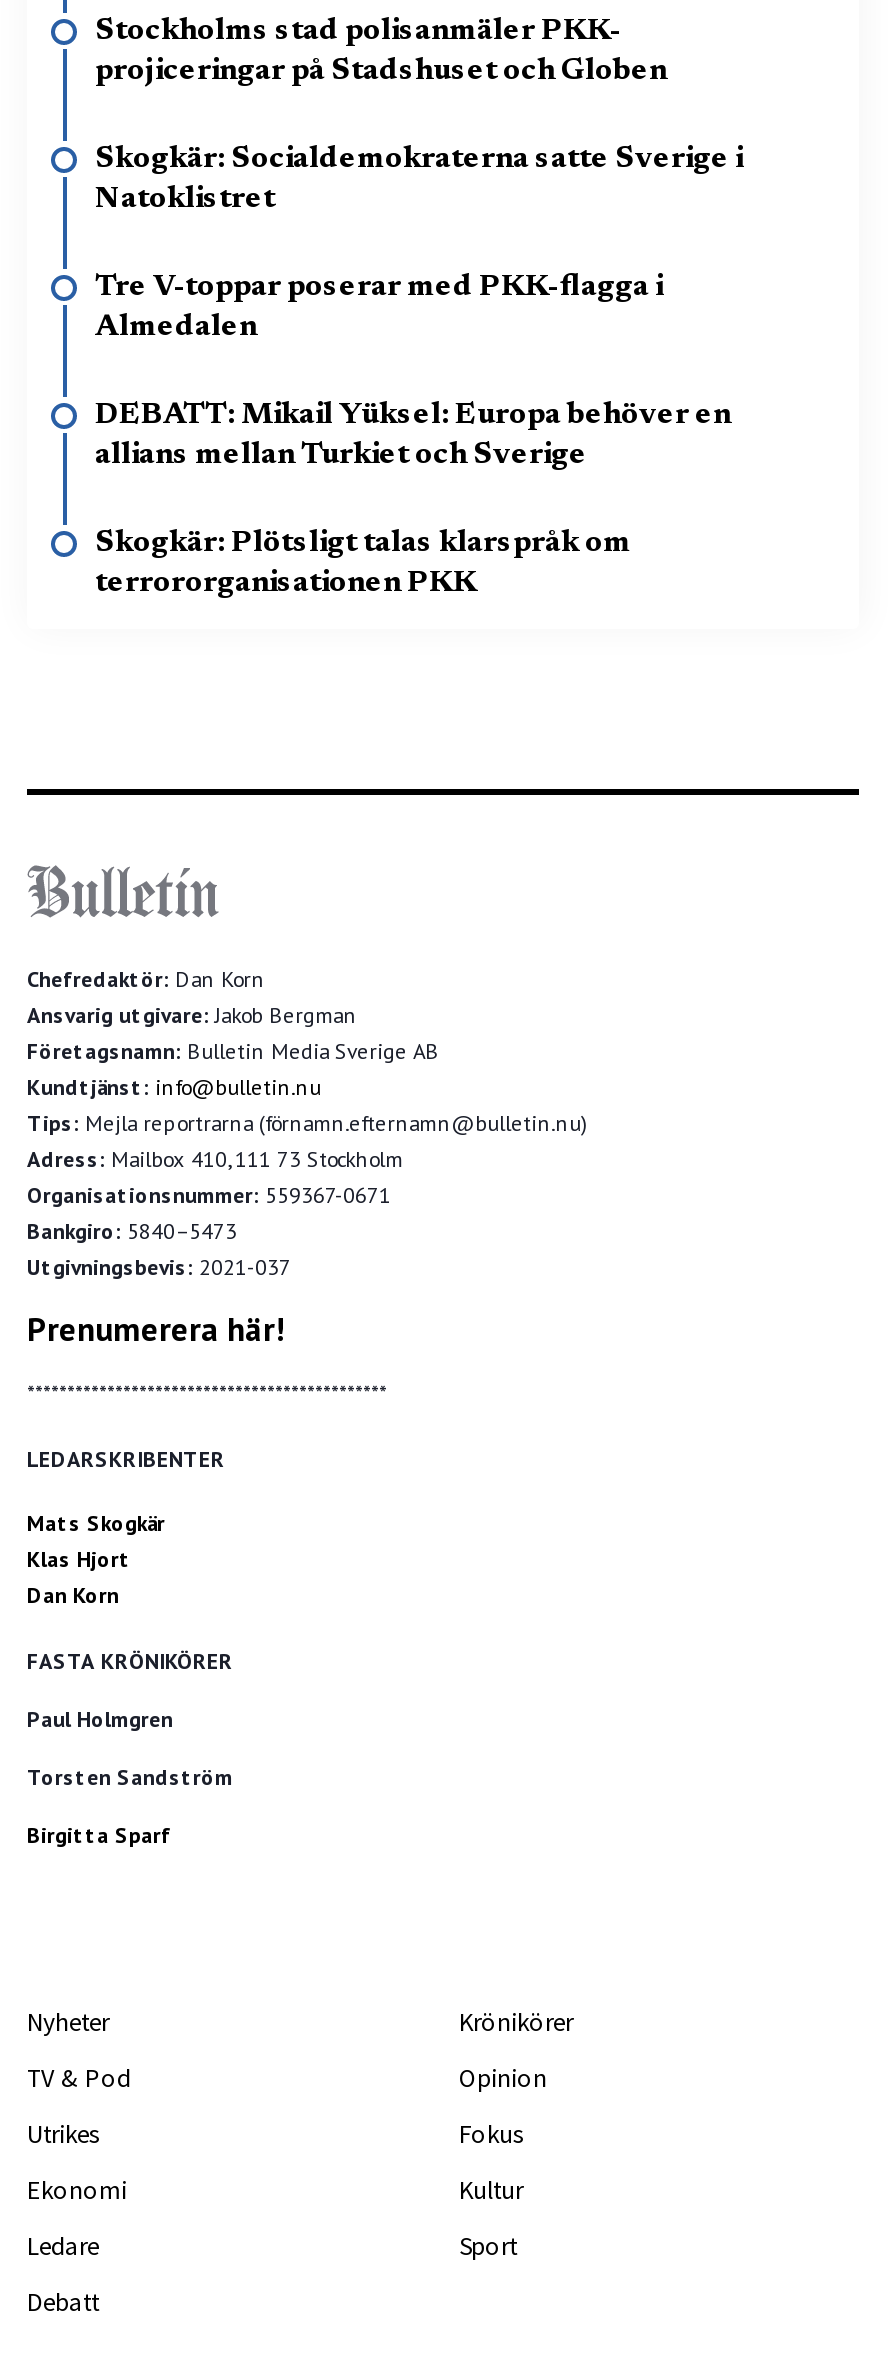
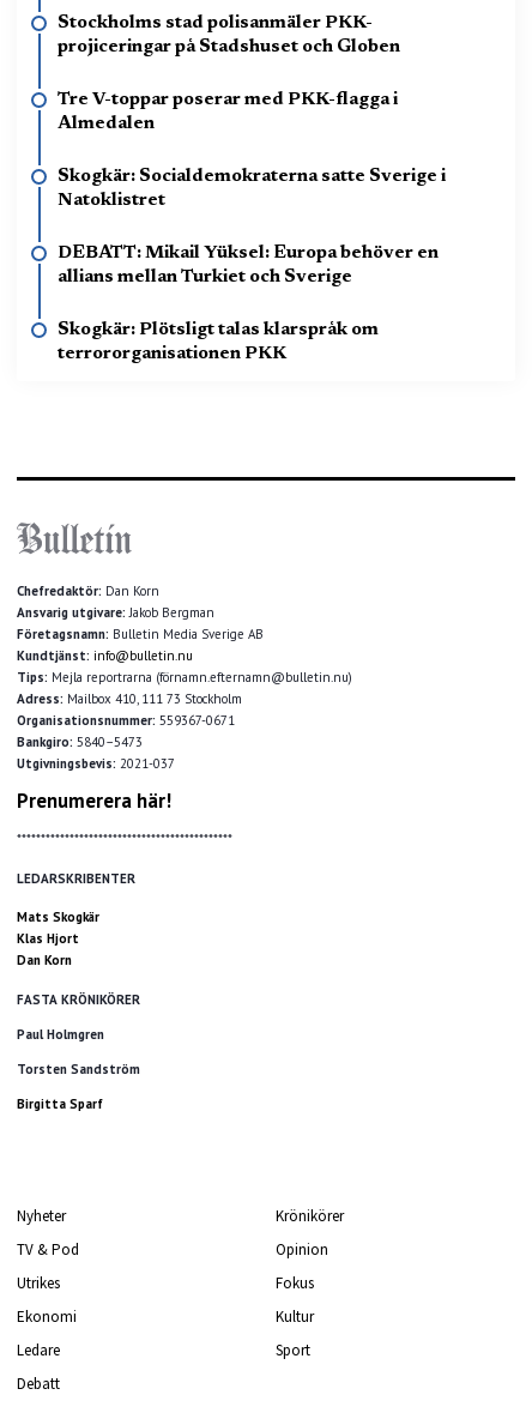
moved down: Skogkär: Socialdemokraterna satte Sverige i | Natoklistret

moved up: Tre V-toppar poserar med PKK-flagga i | Almedalen
